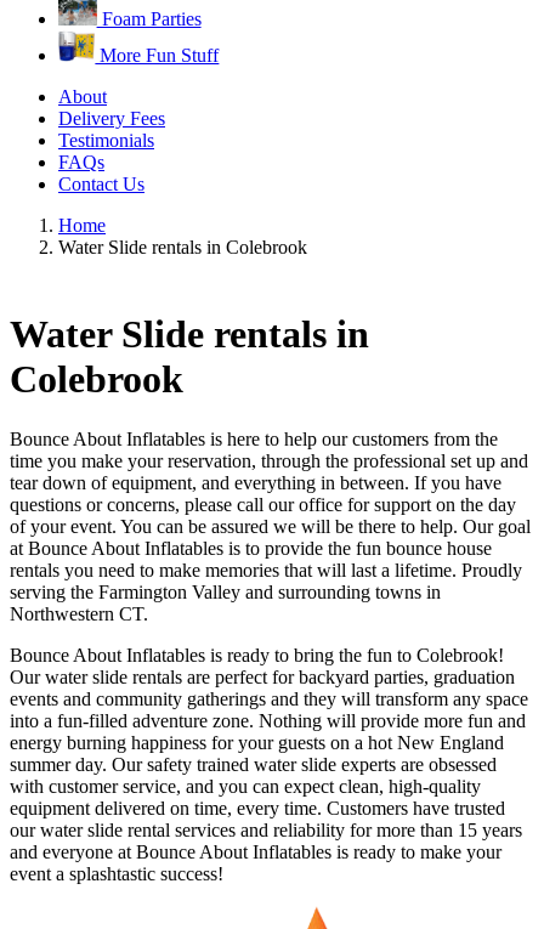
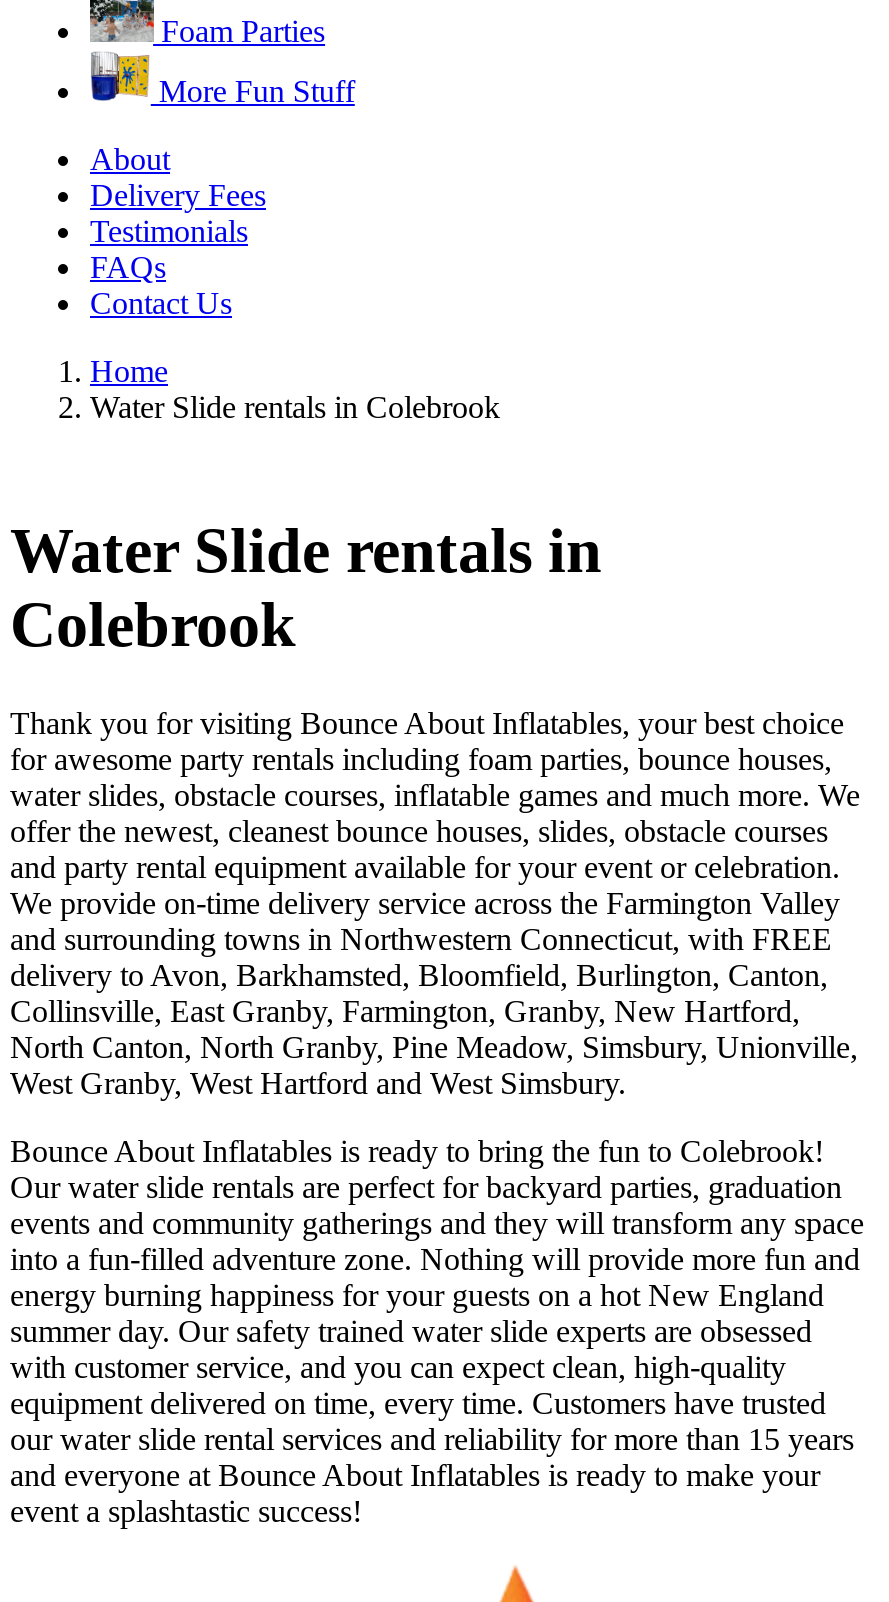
- Bounce About Inflatables is here to help our customers from the
- time you make your reservation, through the professional set up and
- tear down of equipment, and everything in between. If you have
- questions or concerns, please call our office for support on the day
- of your event. You can be assured we will be there to help. Our goal
- at Bounce About Inflatables is to provide the fun bounce house
- rentals you need to make memories that will last a lifetime. Proudly
- serving the Farmington Valley and surrounding towns in
- Northwestern CT.
+ Thank you for visiting Bounce About Inflatables, your best choice
+ for awesome party rentals including foam parties, bounce houses,
+ water slides, obstacle courses, inflatable games and much more. We
+ offer the newest, cleanest bounce houses, slides, obstacle courses
+ and party rental equipment available for your event or celebration.
+ We provide on-time delivery service across the Farmington Valley
+ and surrounding towns in Northwestern Connecticut, with FREE
+ delivery to Avon, Barkhamsted, Bloomfield, Burlington, Canton,
+ Collinsville, East Granby, Farmington, Granby, New Hartford,
+ North Canton, North Granby, Pine Meadow, Simsbury, Unionville,
+ West Granby, West Hartford and West Simsbury.
